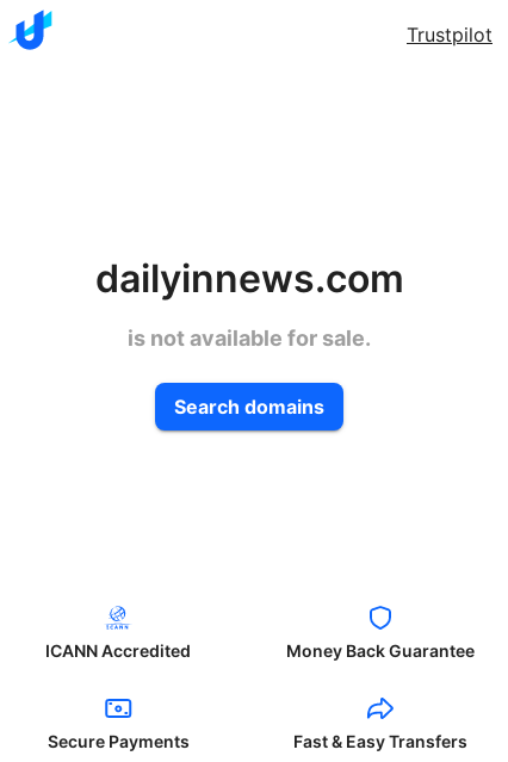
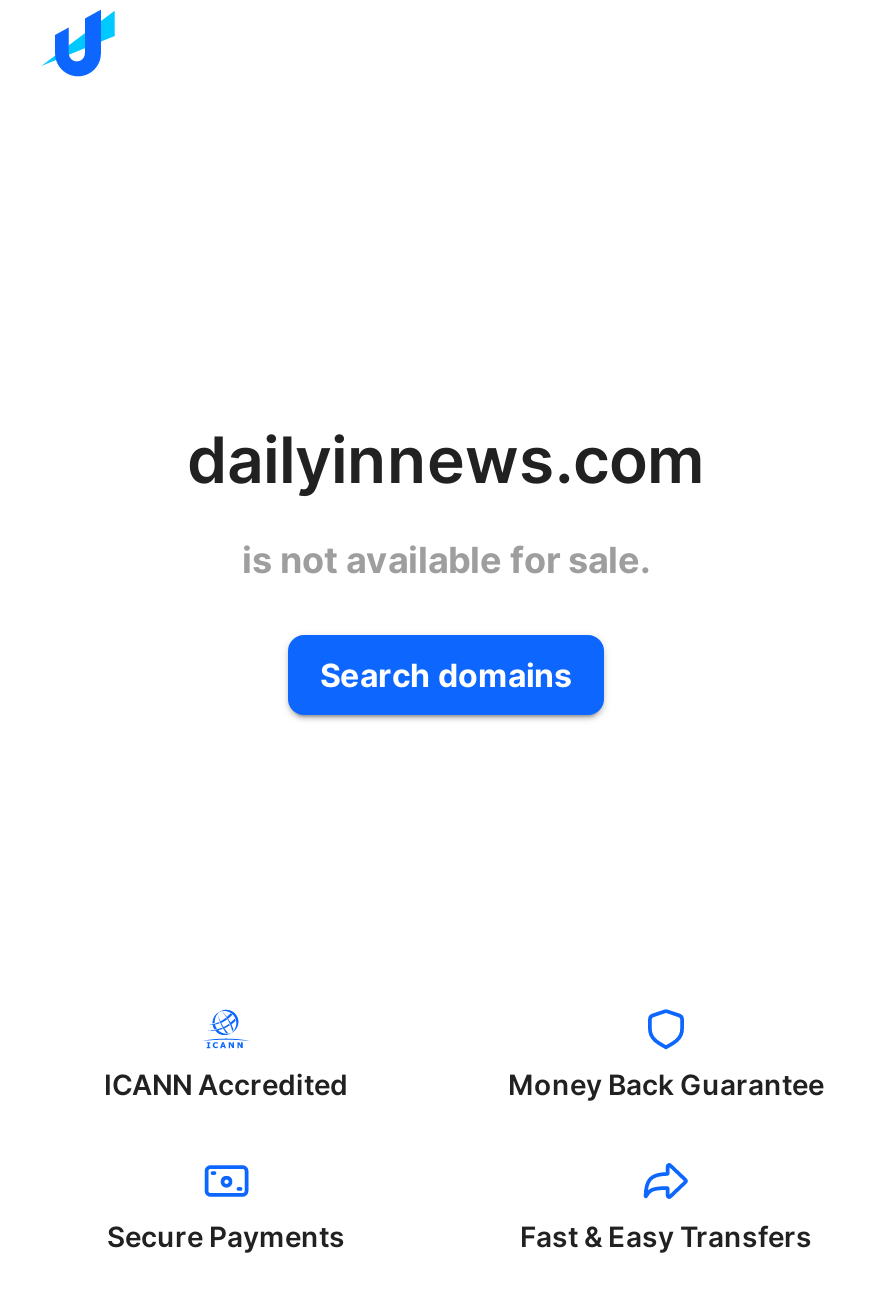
- Trustpilot
